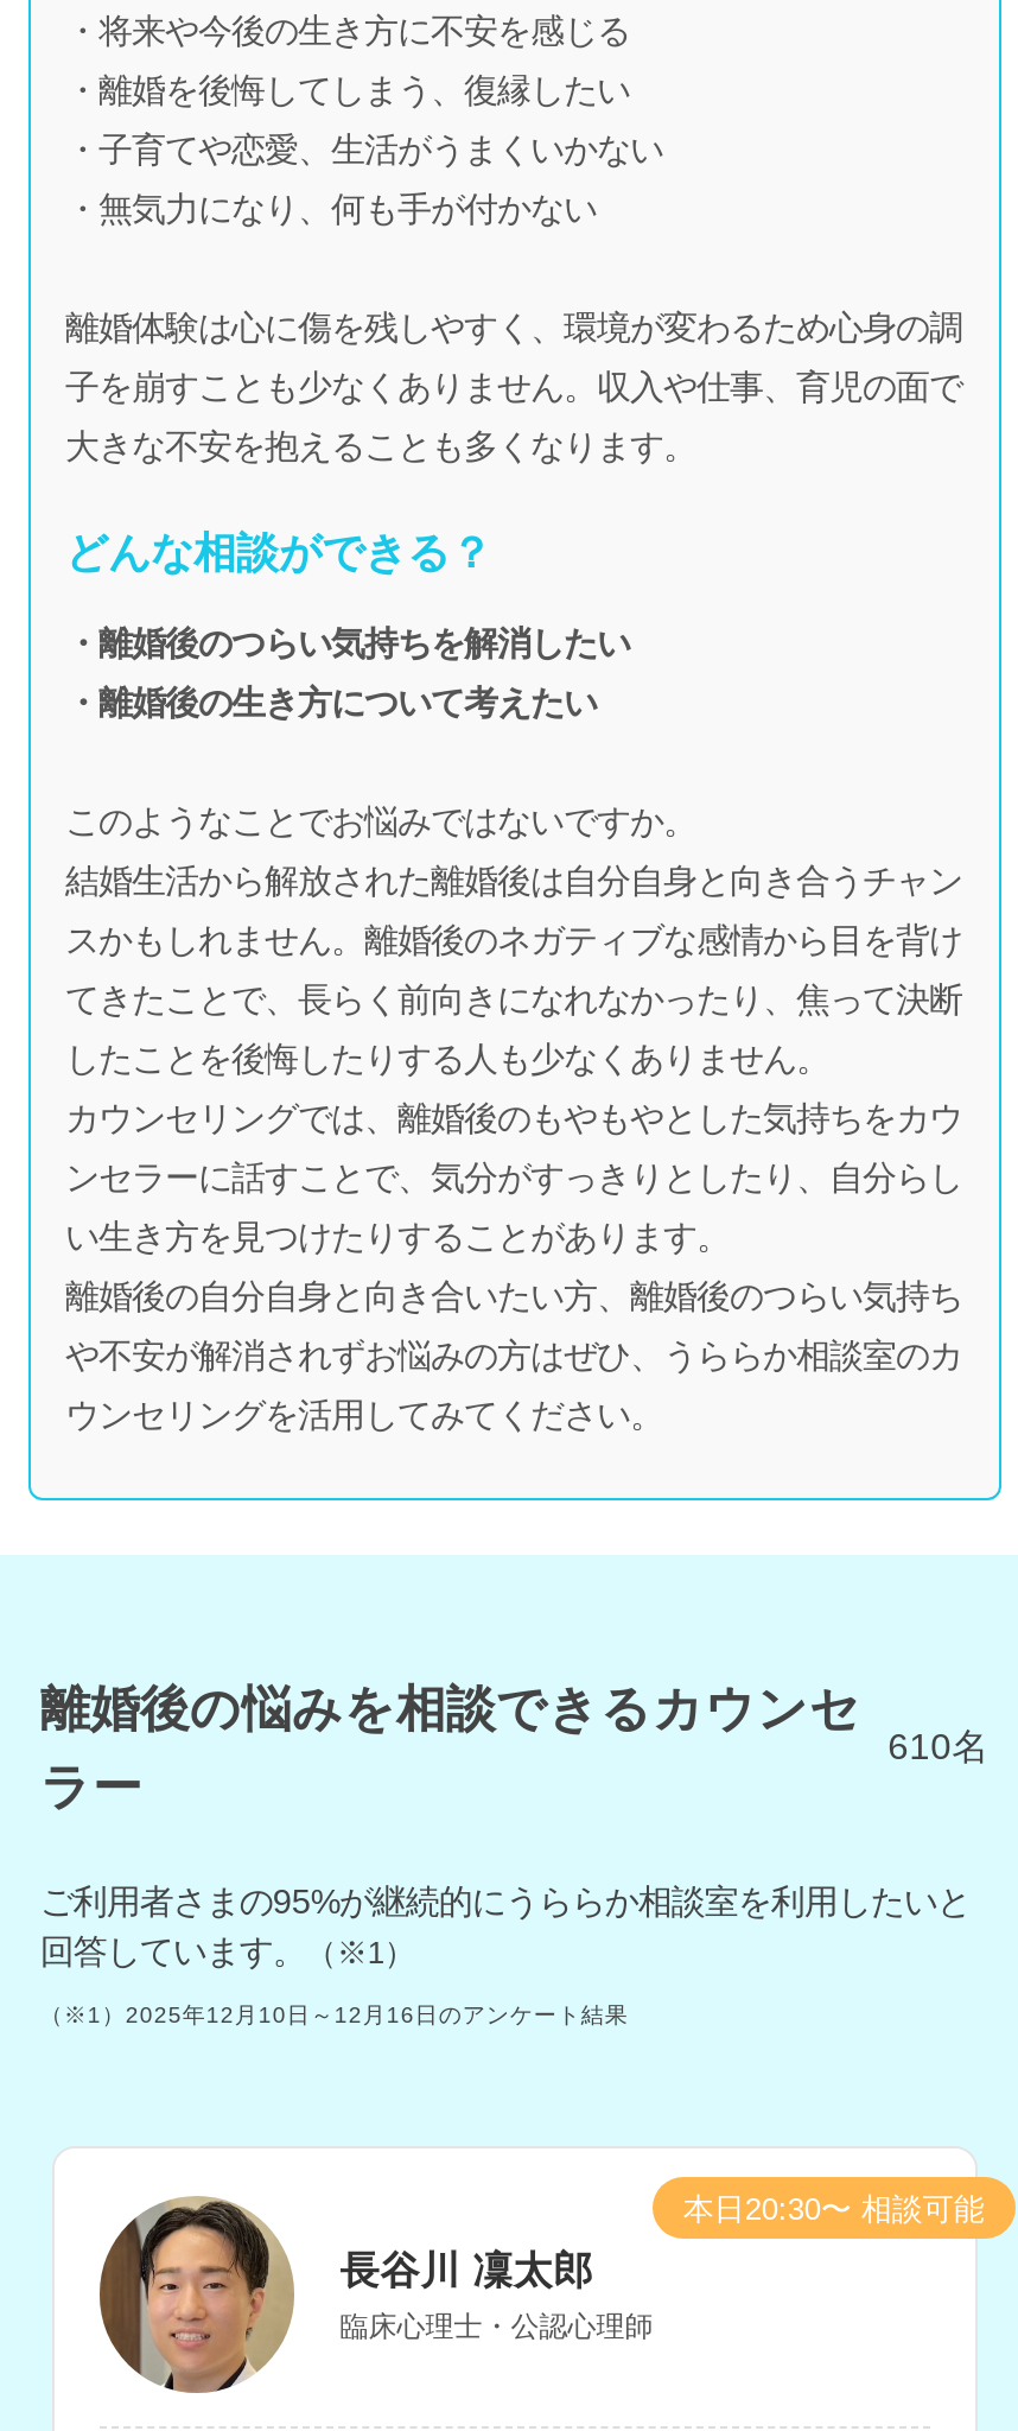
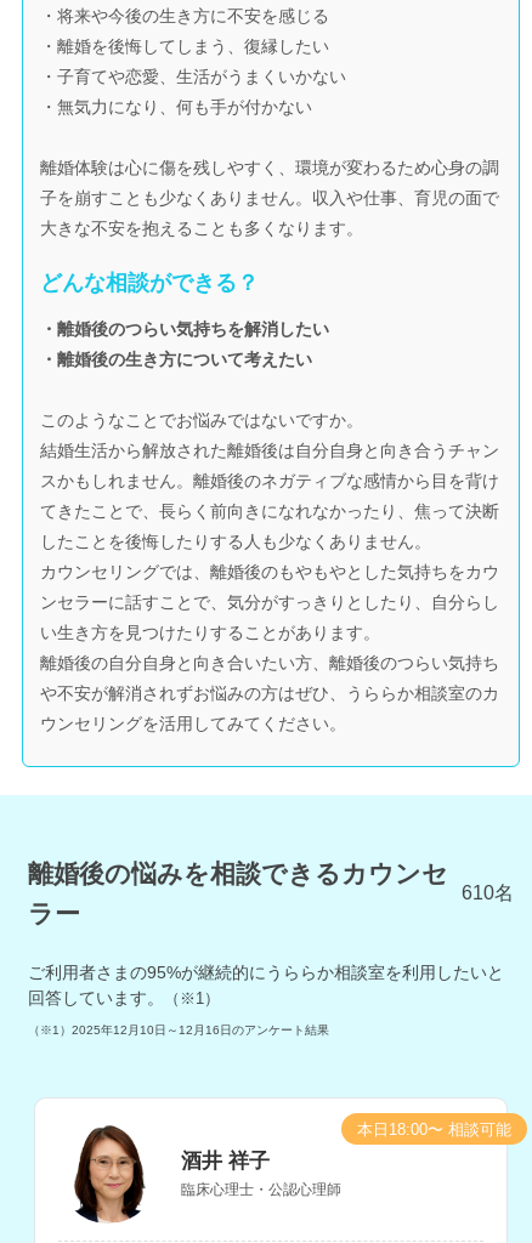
- [image]
- 長谷川 凜太郎
+ [image]
+ 酒井 祥子

- 本日20:30〜 相談可能
+ 本日18:00〜 相談可能
